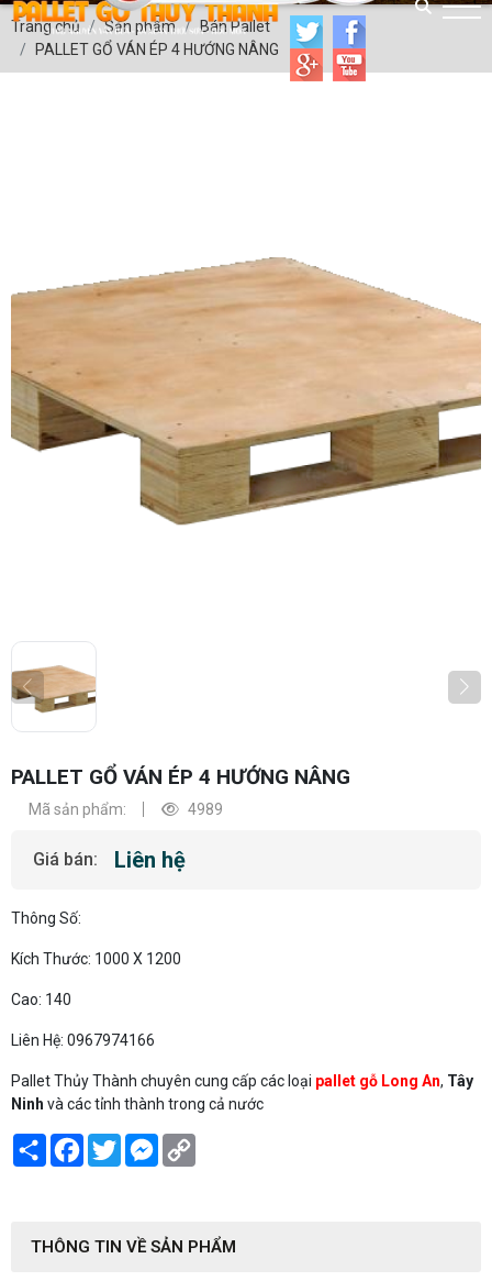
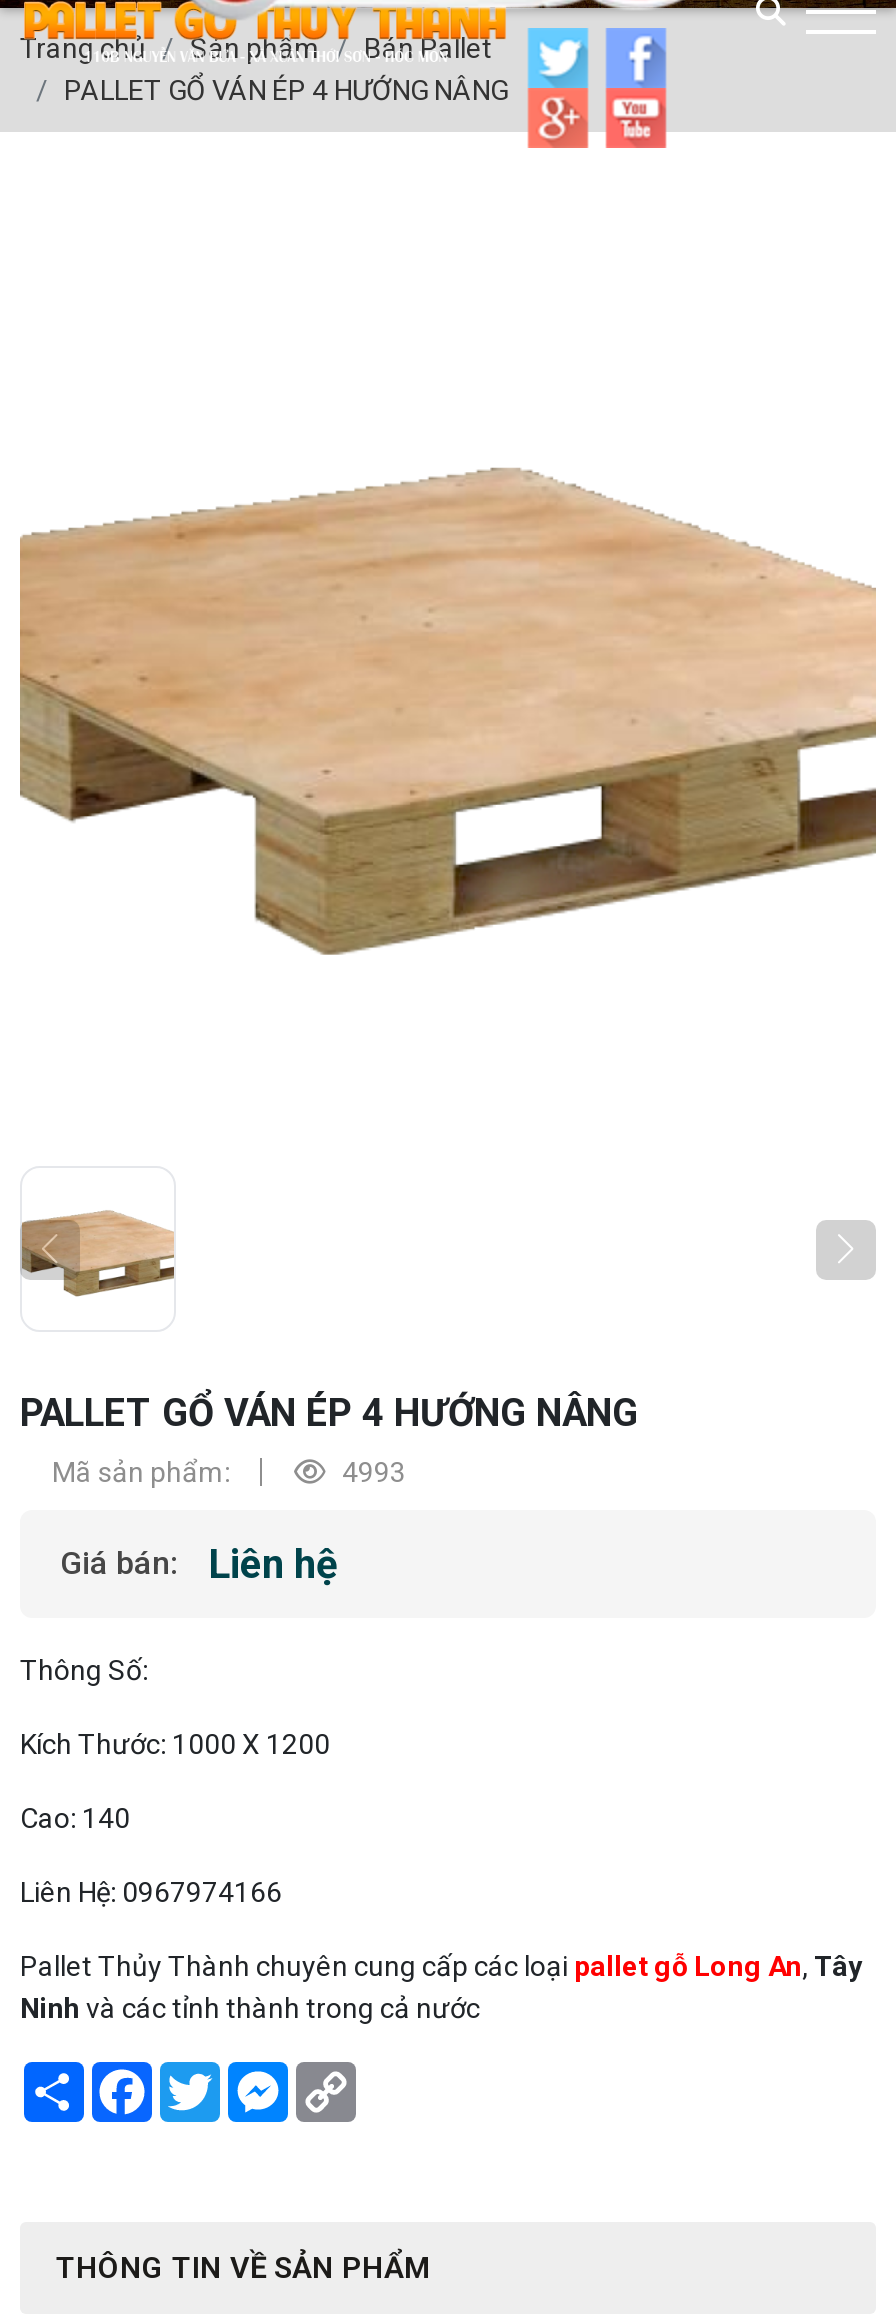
- 4989
+ 4993
